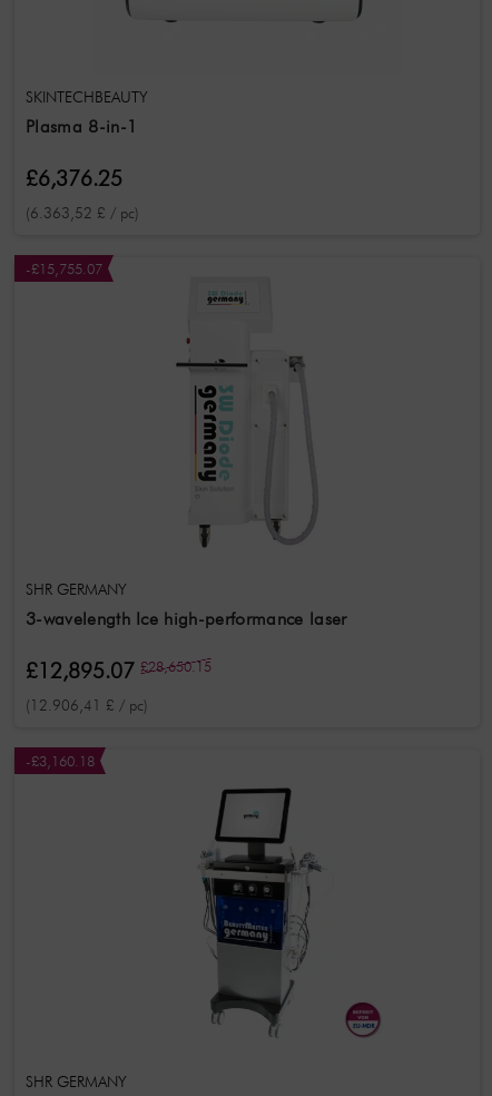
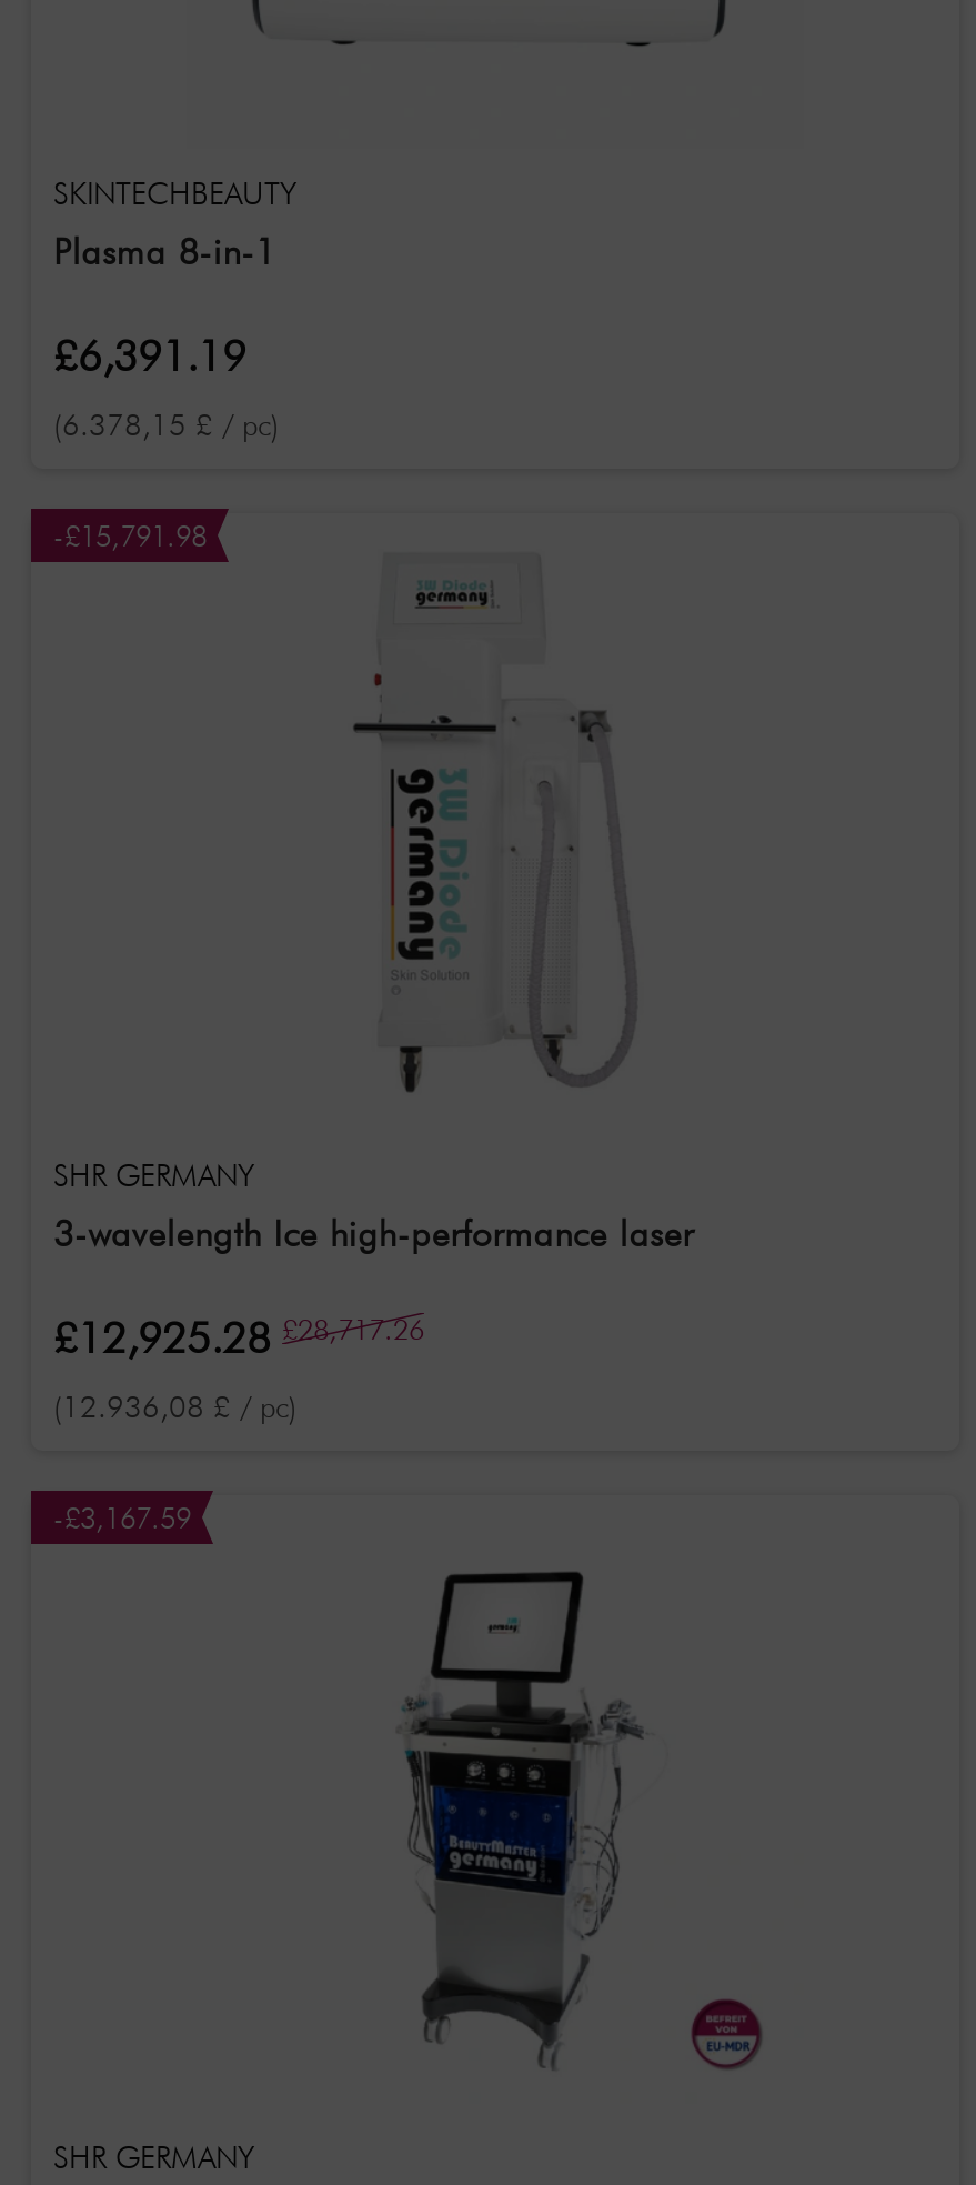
- £6,376.25
+ £6,391.19

- (6.363,52 £ / pc)
+ (6.378,15 £ / pc)

- -£15,755.07
+ -£15,791.98

- £12,895.07 £28,650.15
+ £12,925.28 £28,717.26

- (12.906,41 £ / pc)
+ (12.936,08 £ / pc)

- -£3,160.18
+ -£3,167.59
